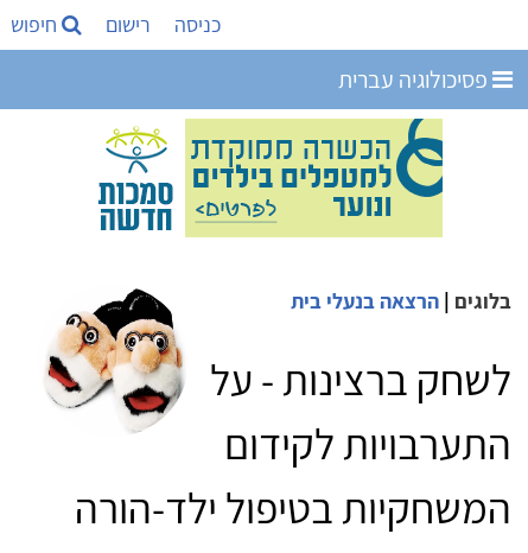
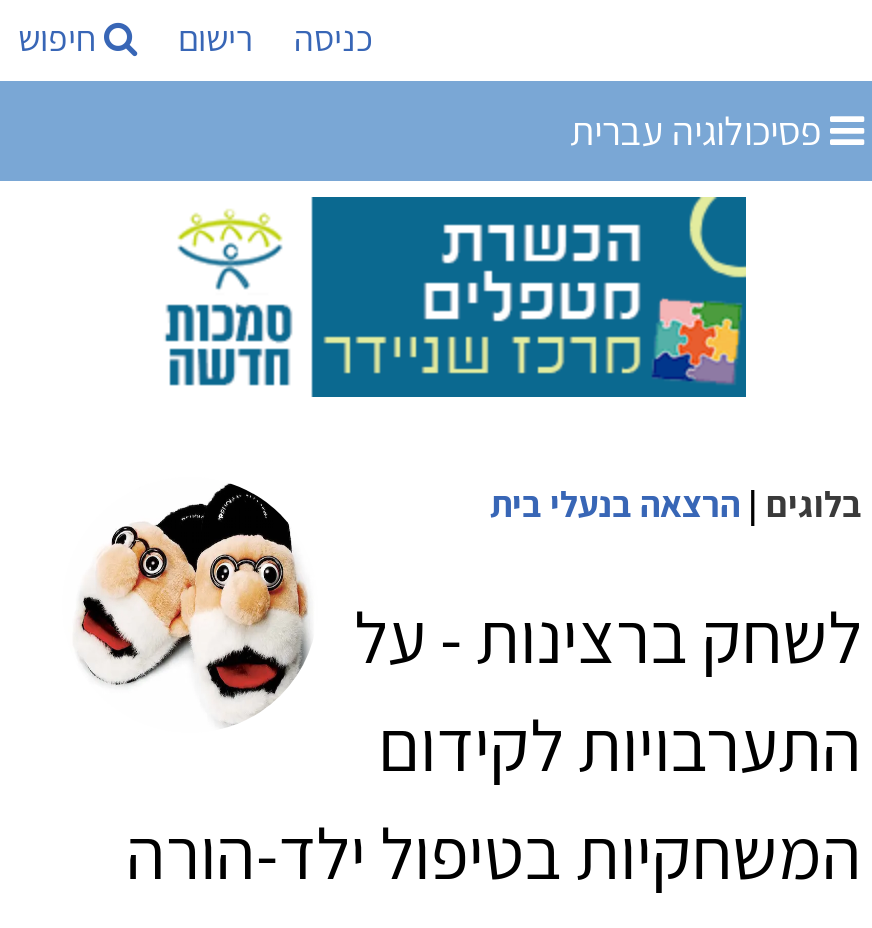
- [image]
+ [image]
